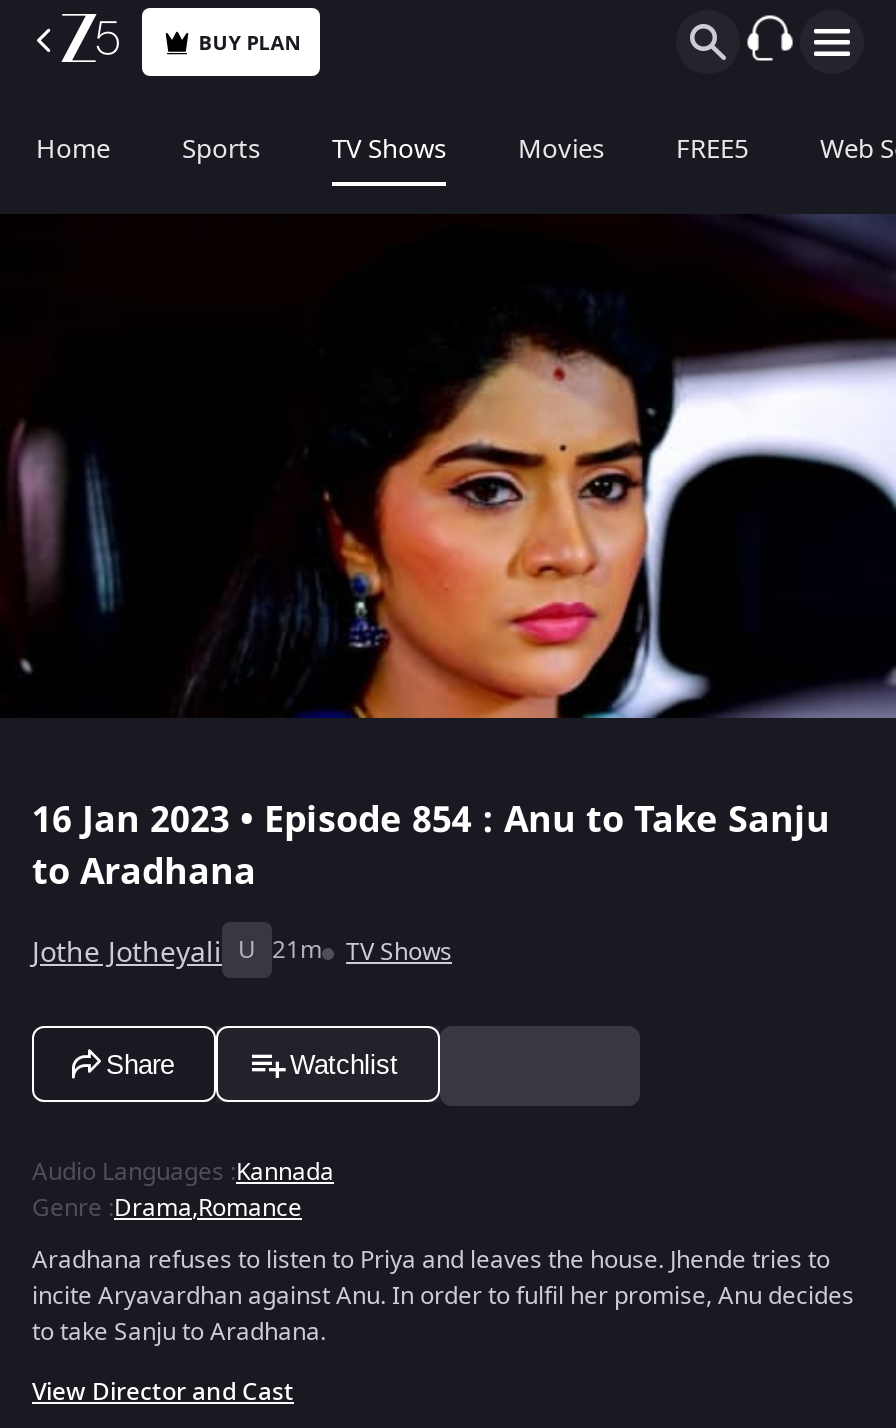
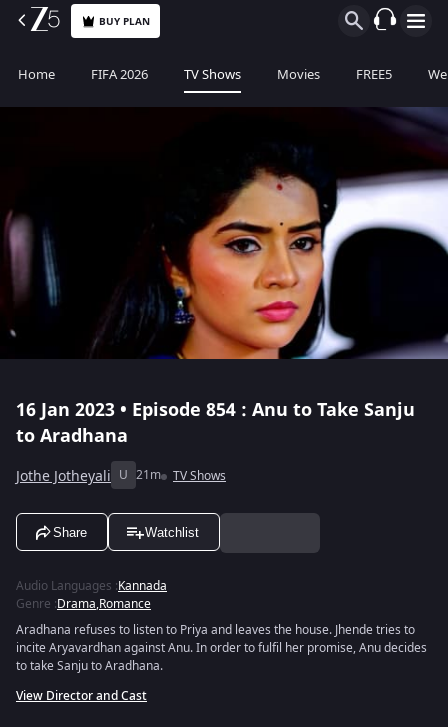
- Sports
+ FIFA 2026
